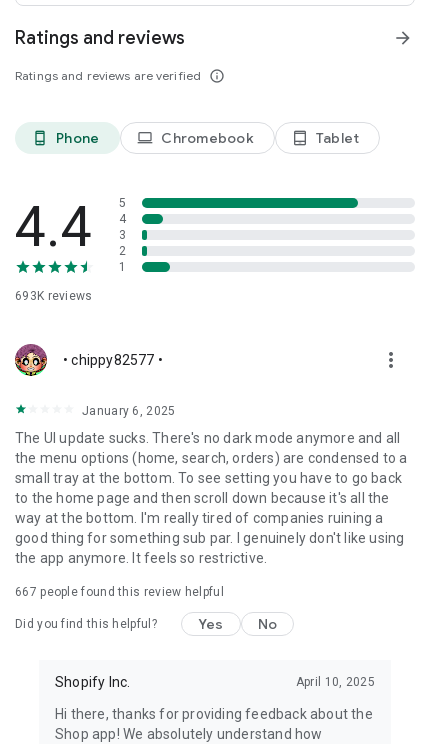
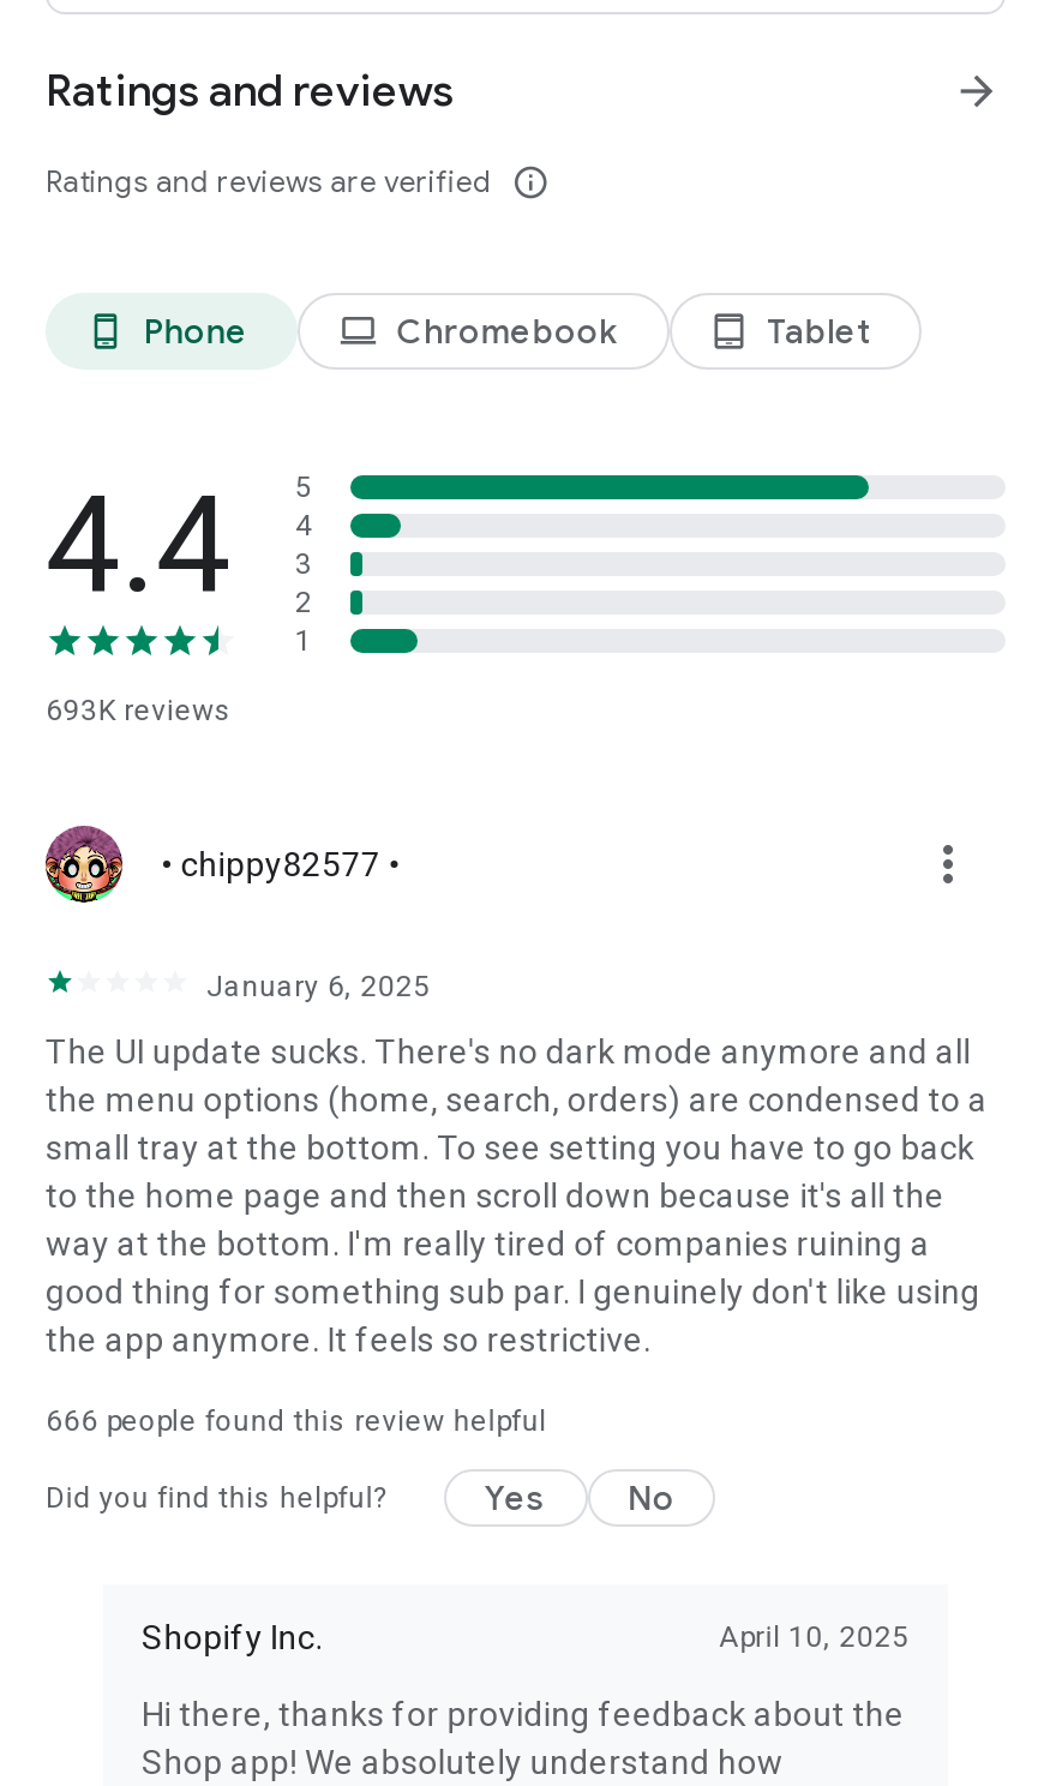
- 667 people found this review helpful
+ 666 people found this review helpful
